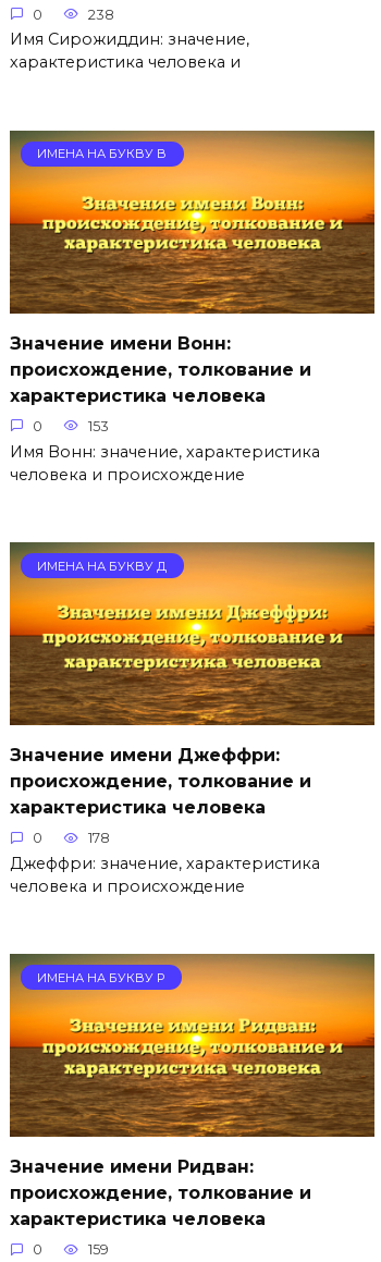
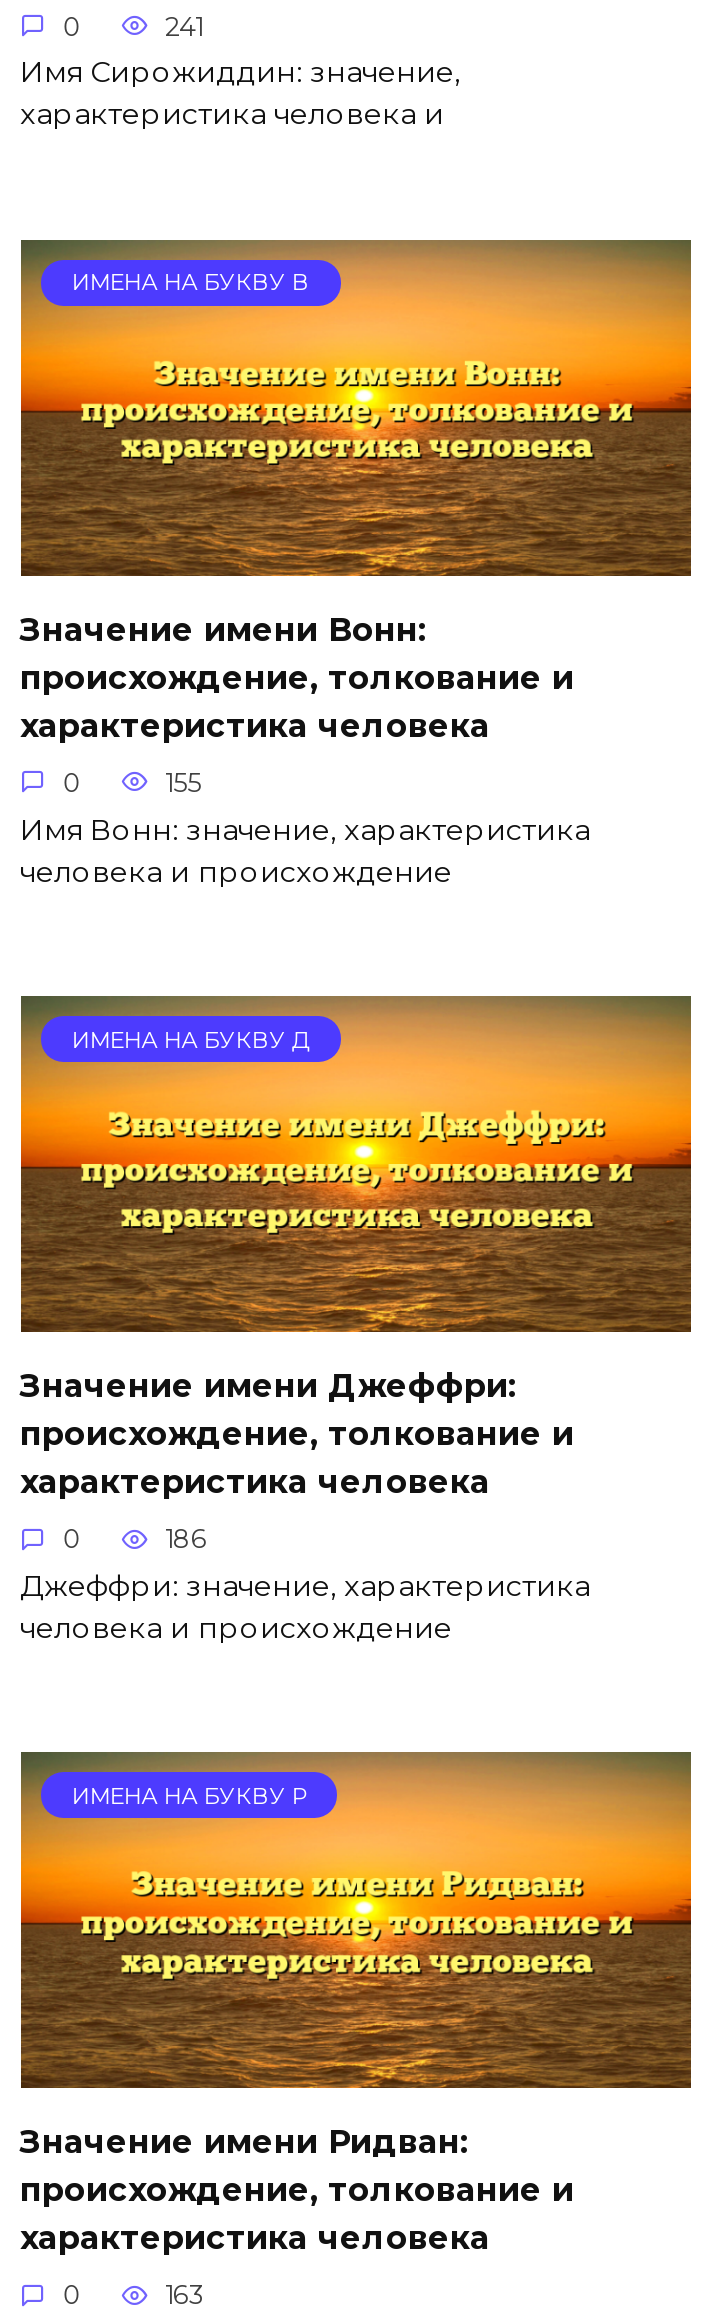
- 238
+ 241

- 153
+ 155

- 178
+ 186

- 159
+ 163
